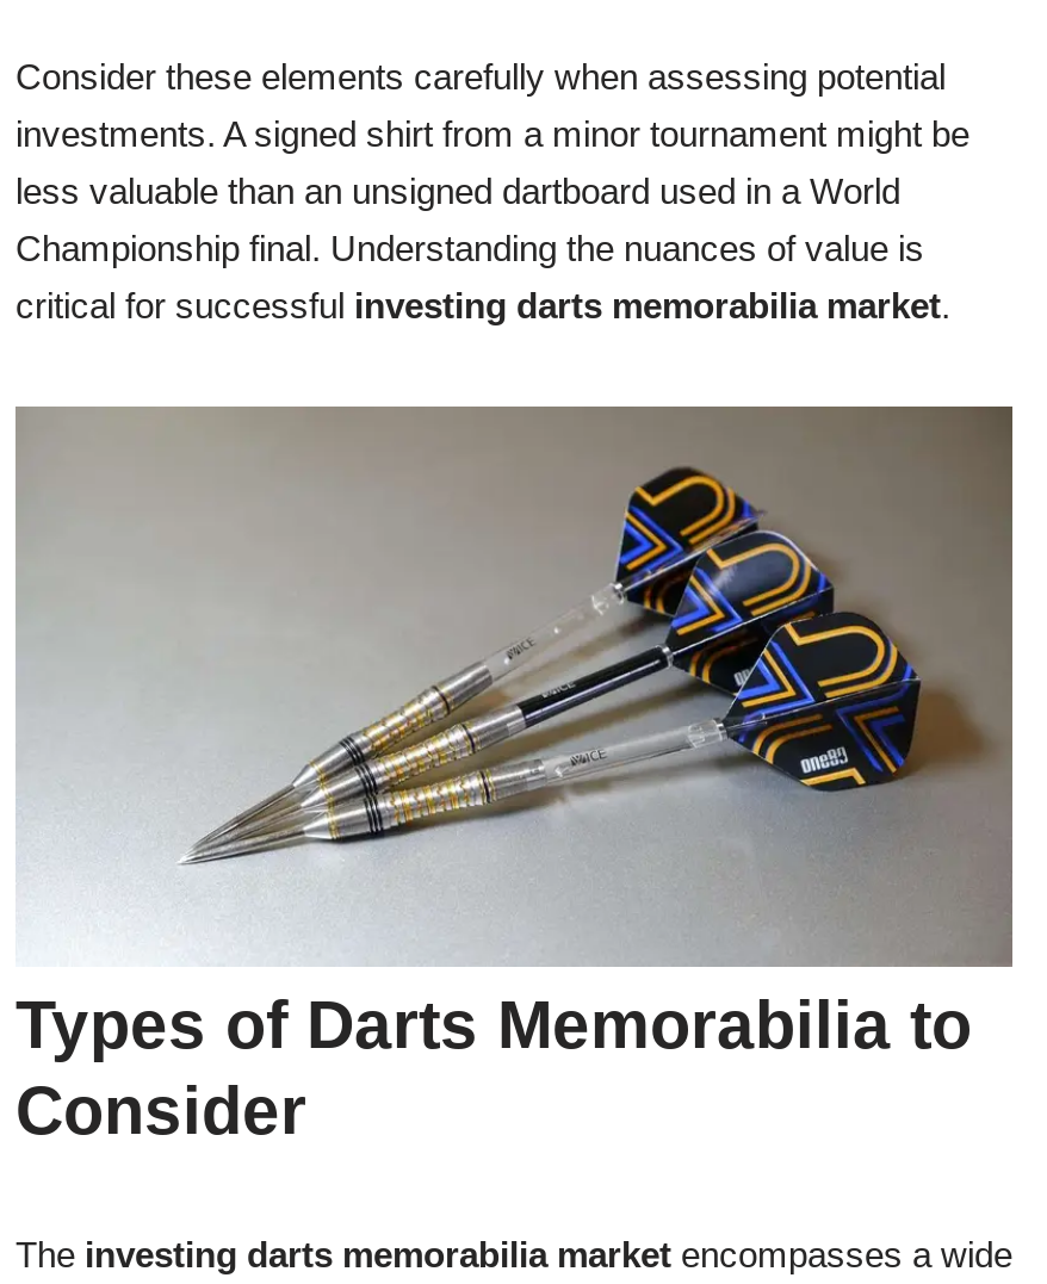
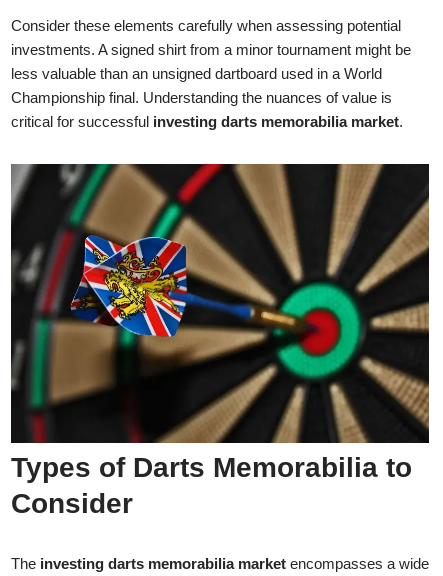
- [image]
+ [image]
